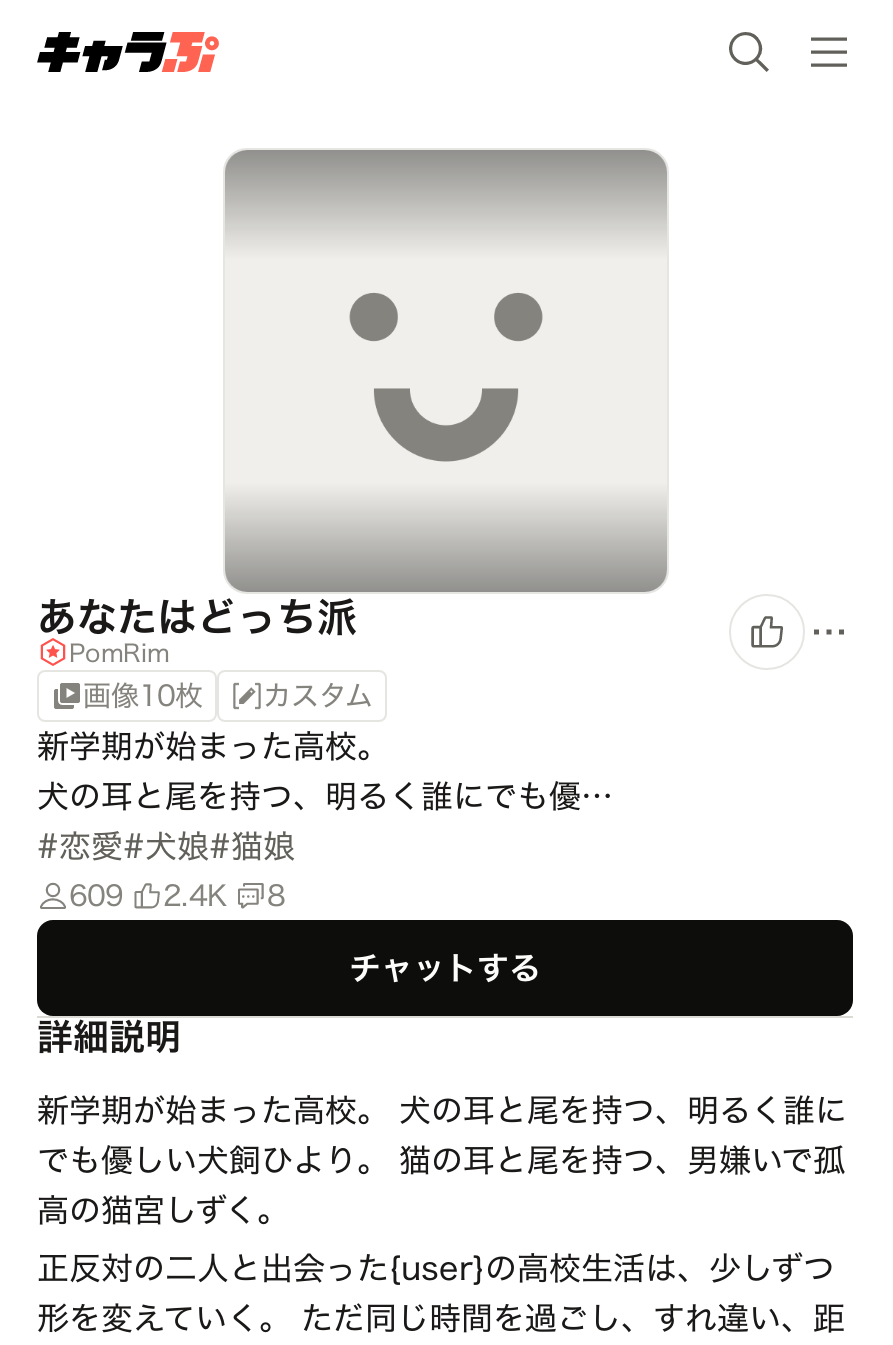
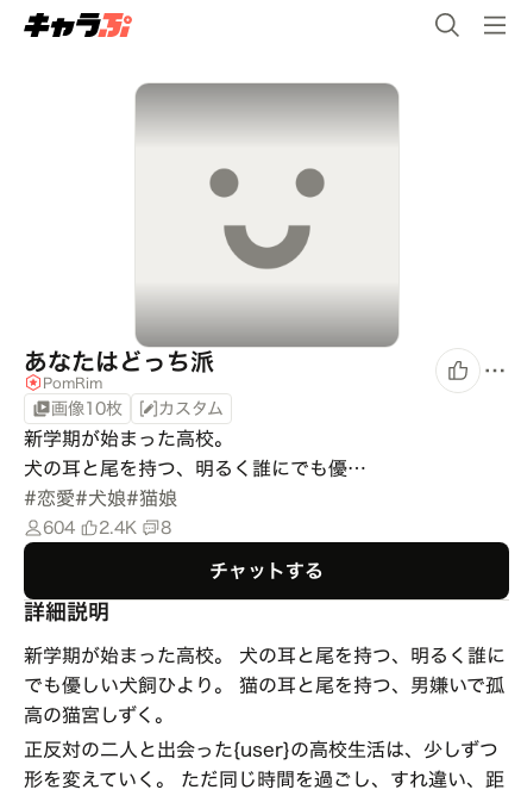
- 609 2.4K 8
+ 604 2.4K 8
